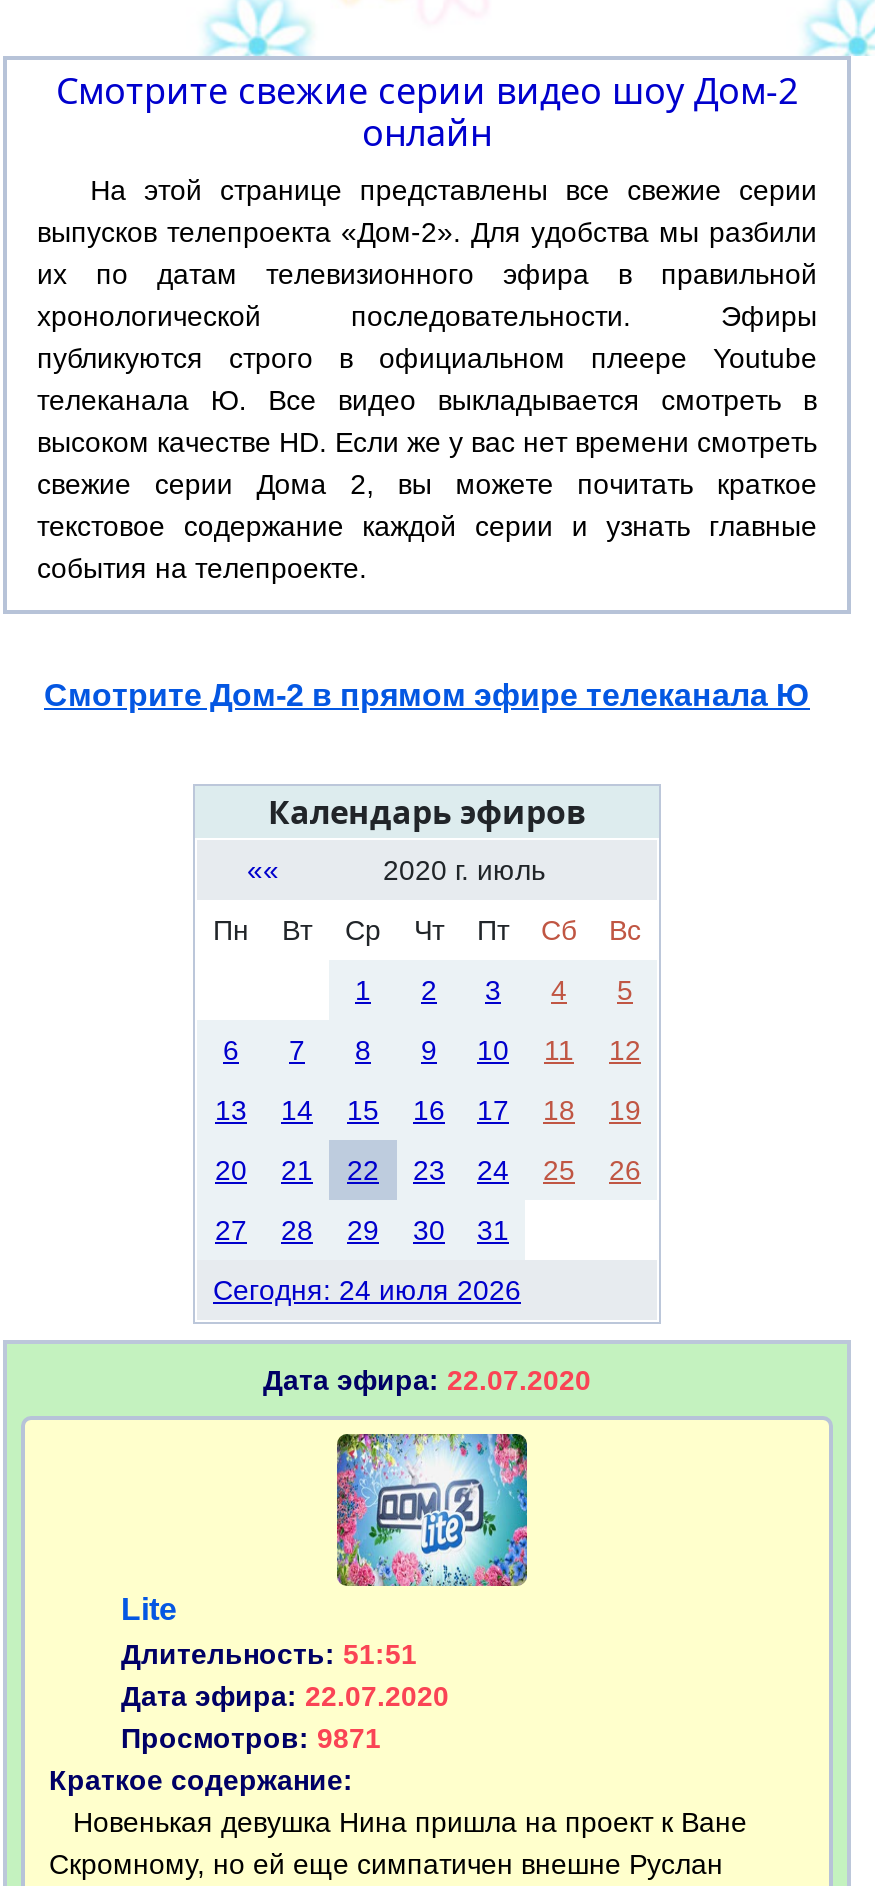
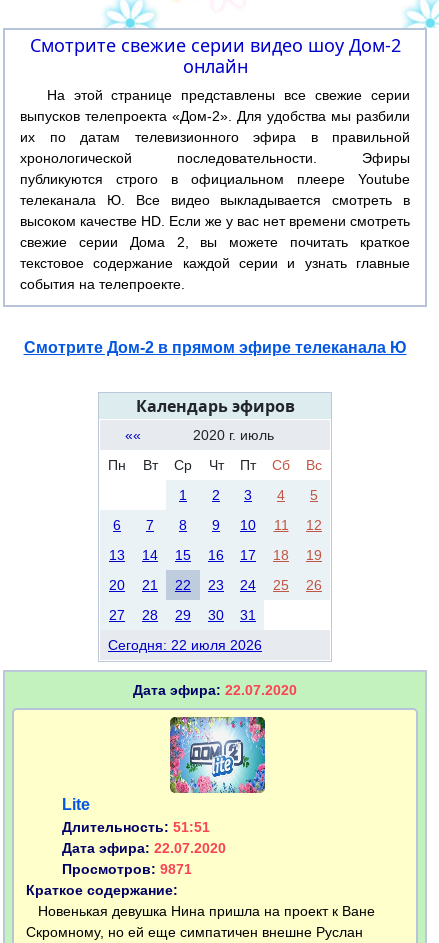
- Сегодня: 24 июля 2026
+ Сегодня: 22 июля 2026
